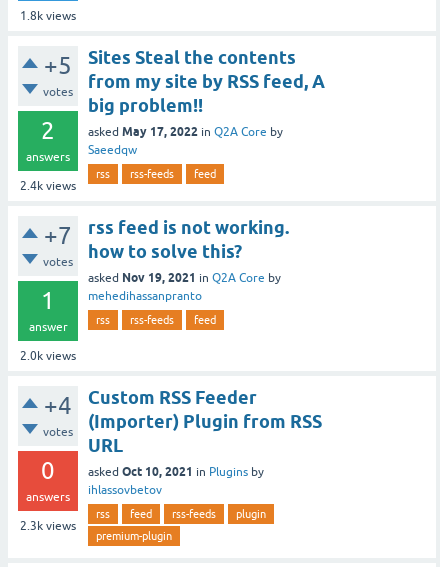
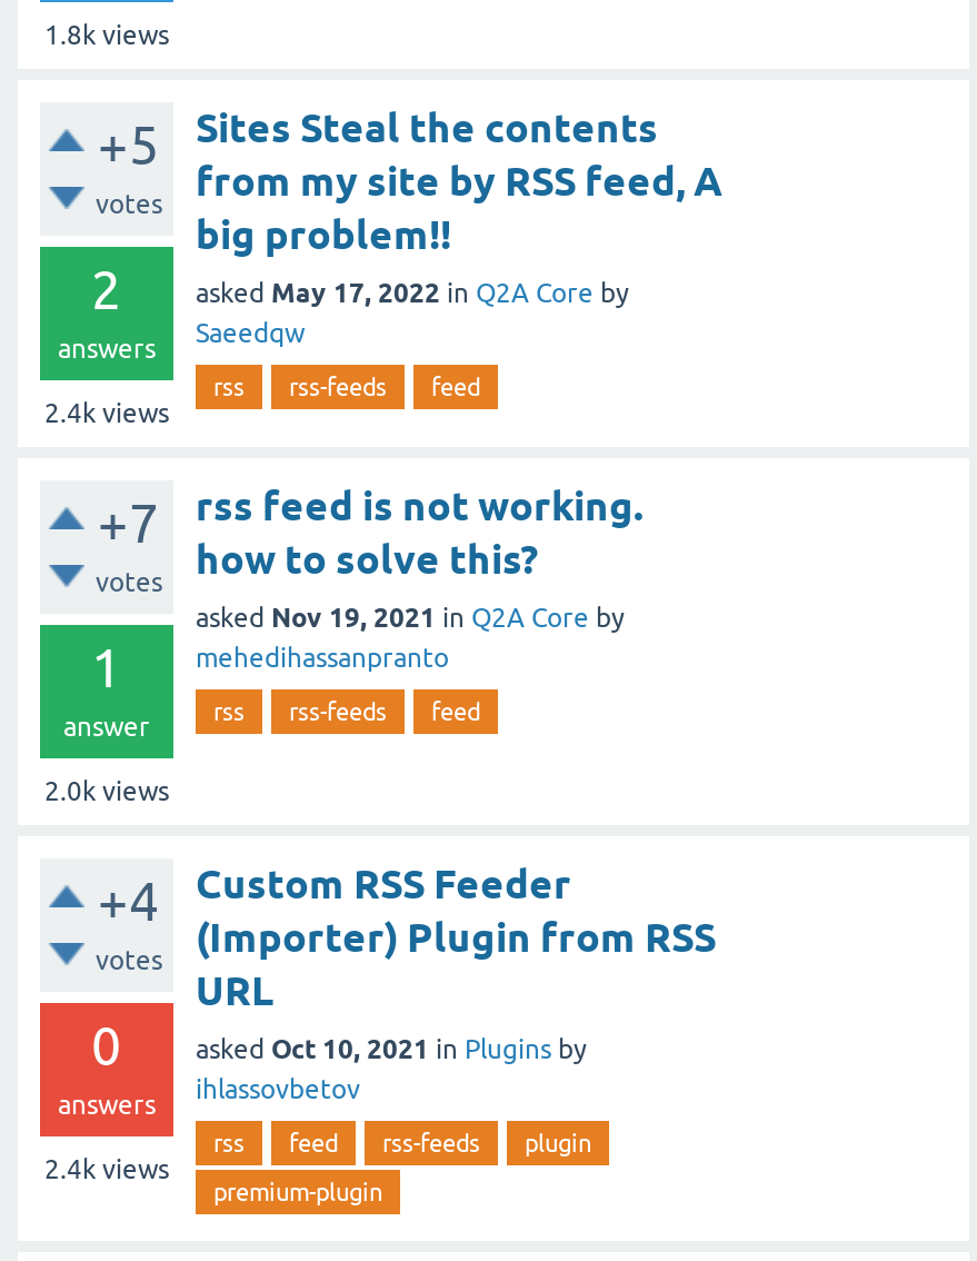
- 2.3k views
+ 2.4k views
